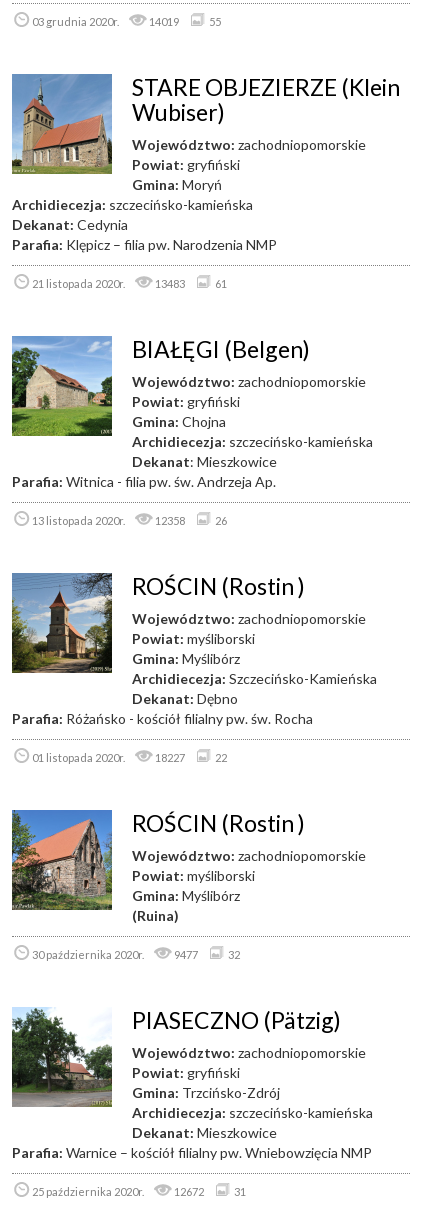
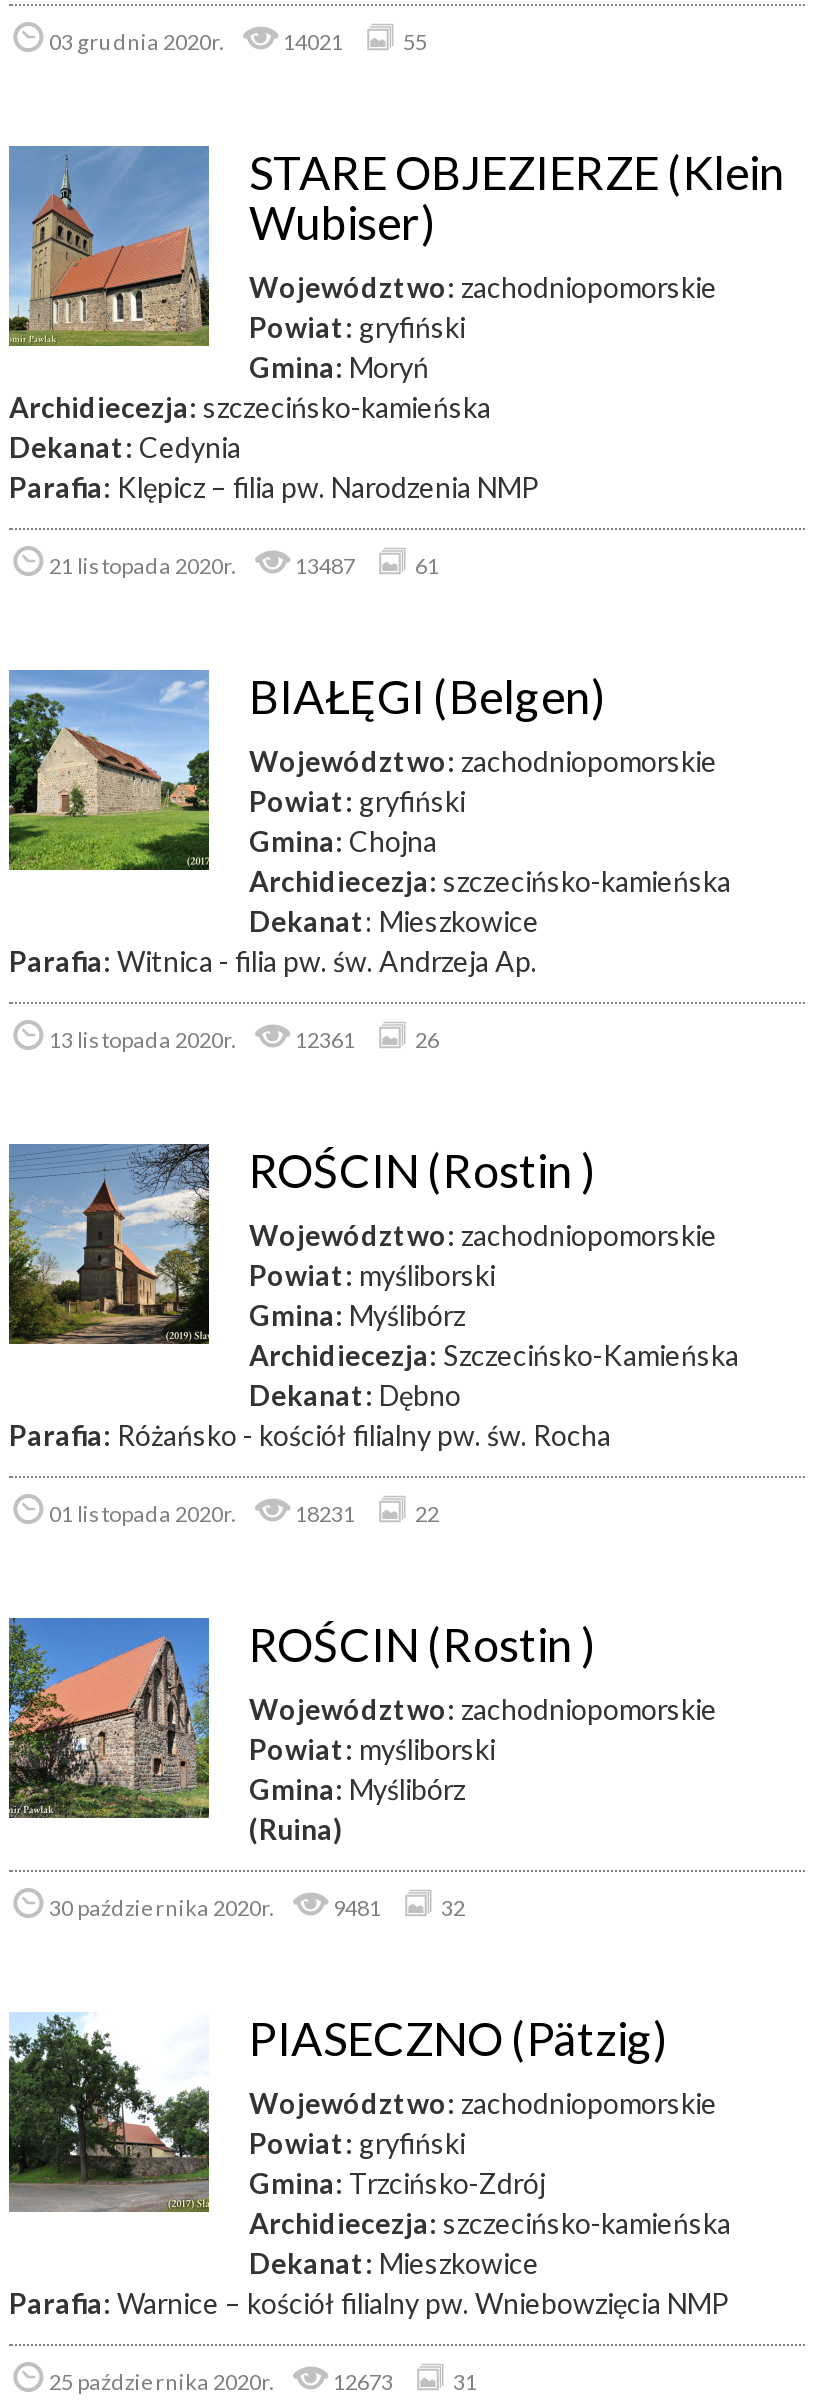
- 14019
+ 14021

- 13483
+ 13487

- 12358
+ 12361

- 18227
+ 18231

- 9477
+ 9481

- 12672
+ 12673
